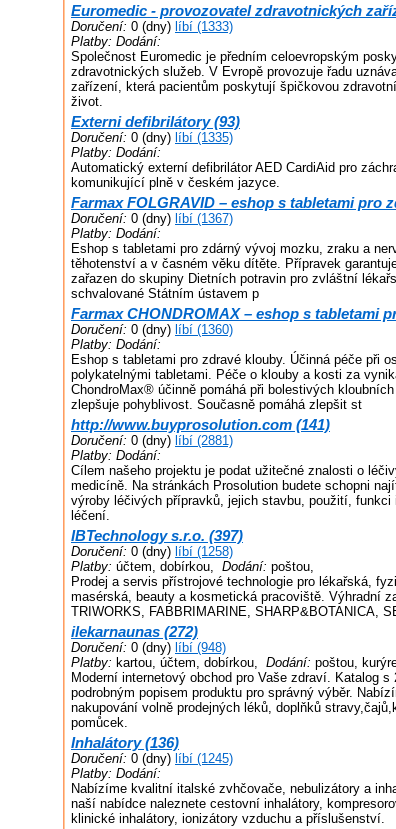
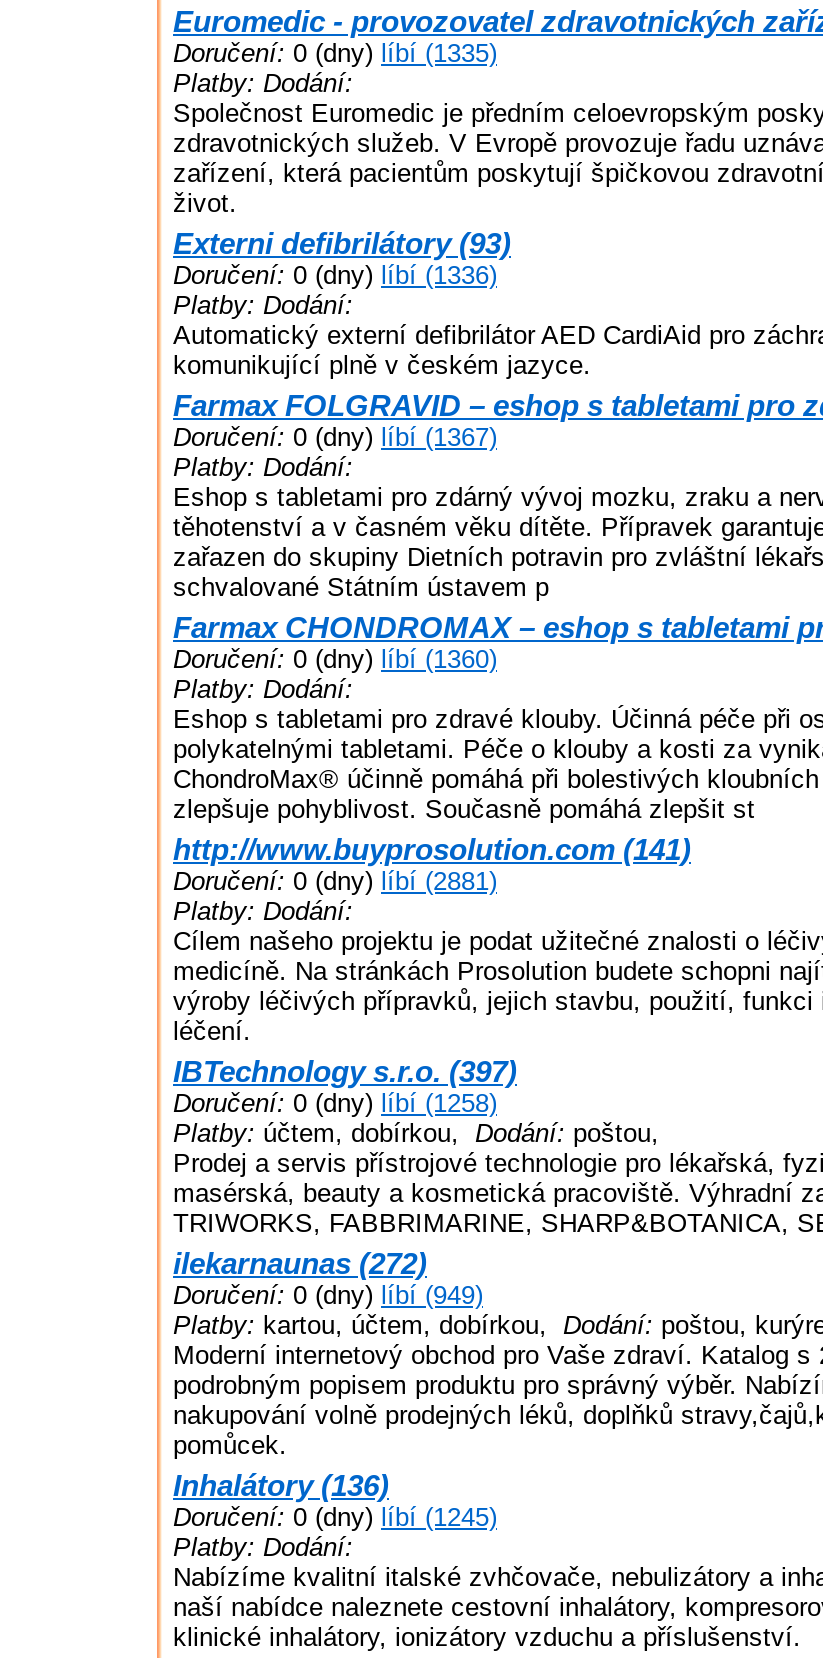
- Doručení: 0 (dny) líbí (1333)

moved up: Doručení: 0 (dny) líbí (1335)

+ Doručení: 0 (dny) líbí (1336)

- Doručení: 0 (dny) líbí (948)
+ Doručení: 0 (dny) líbí (949)
